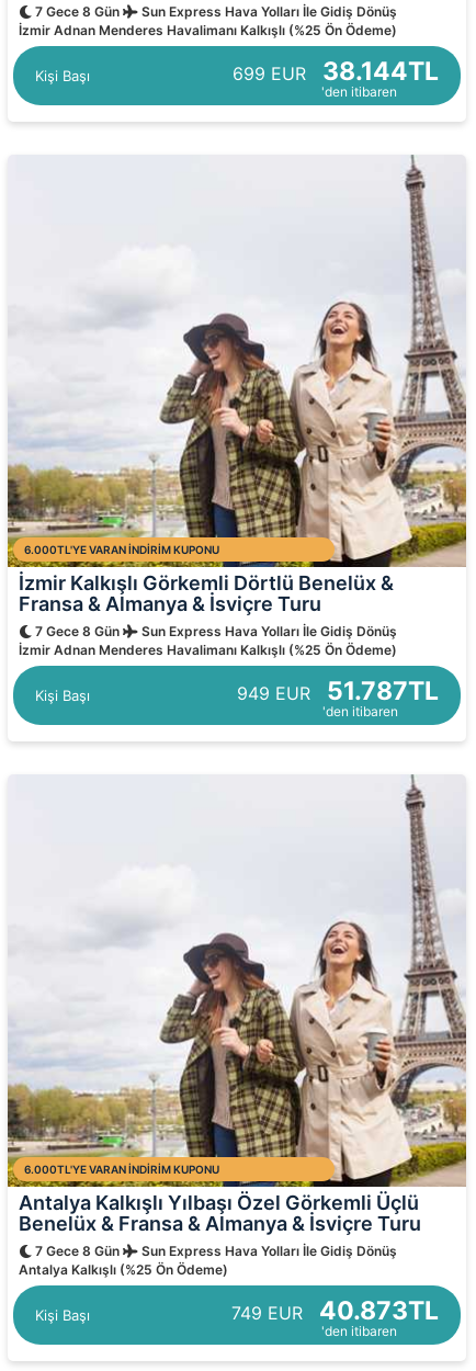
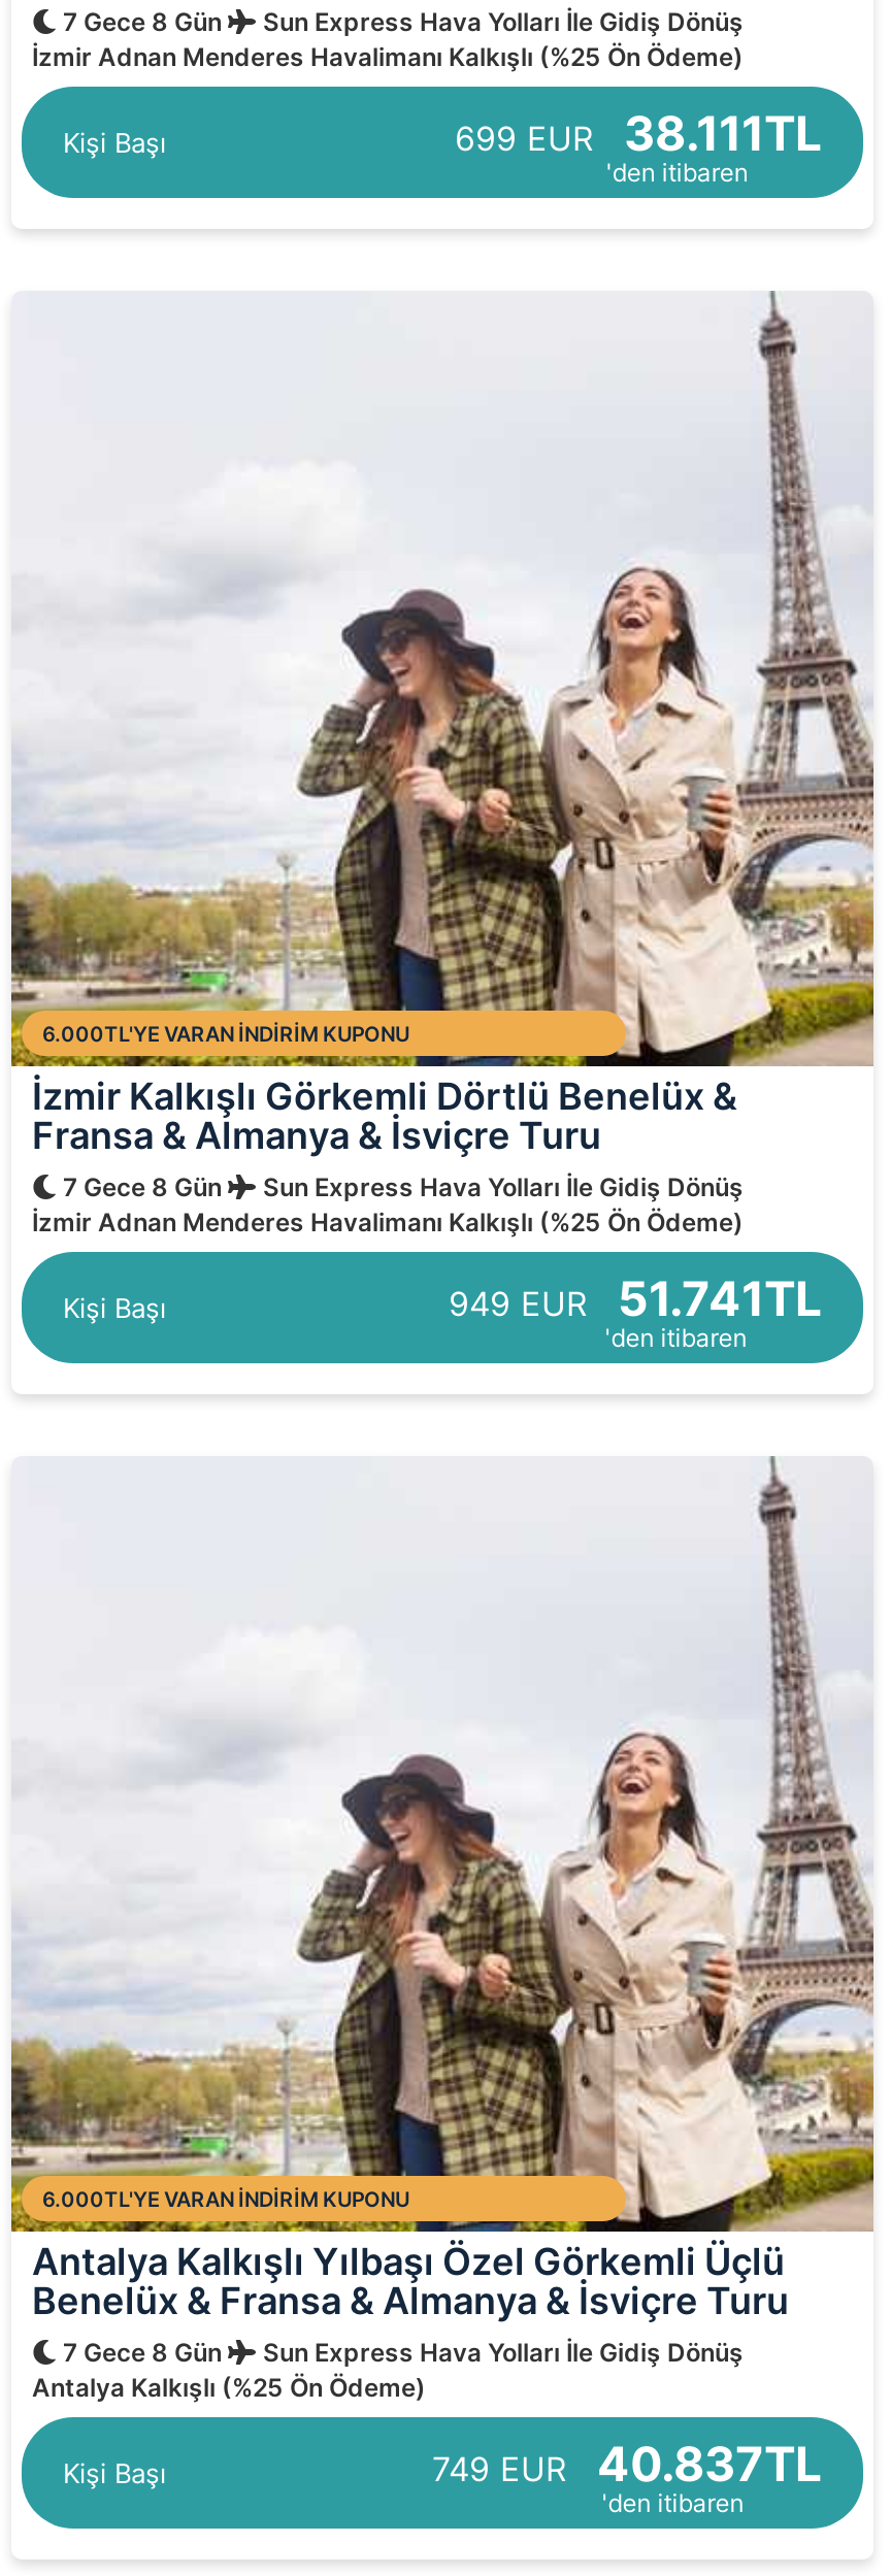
- 699 EUR 38.144TL
+ 699 EUR 38.111TL

- 949 EUR 51.787TL
+ 949 EUR 51.741TL

- 749 EUR 40.873TL
+ 749 EUR 40.837TL
